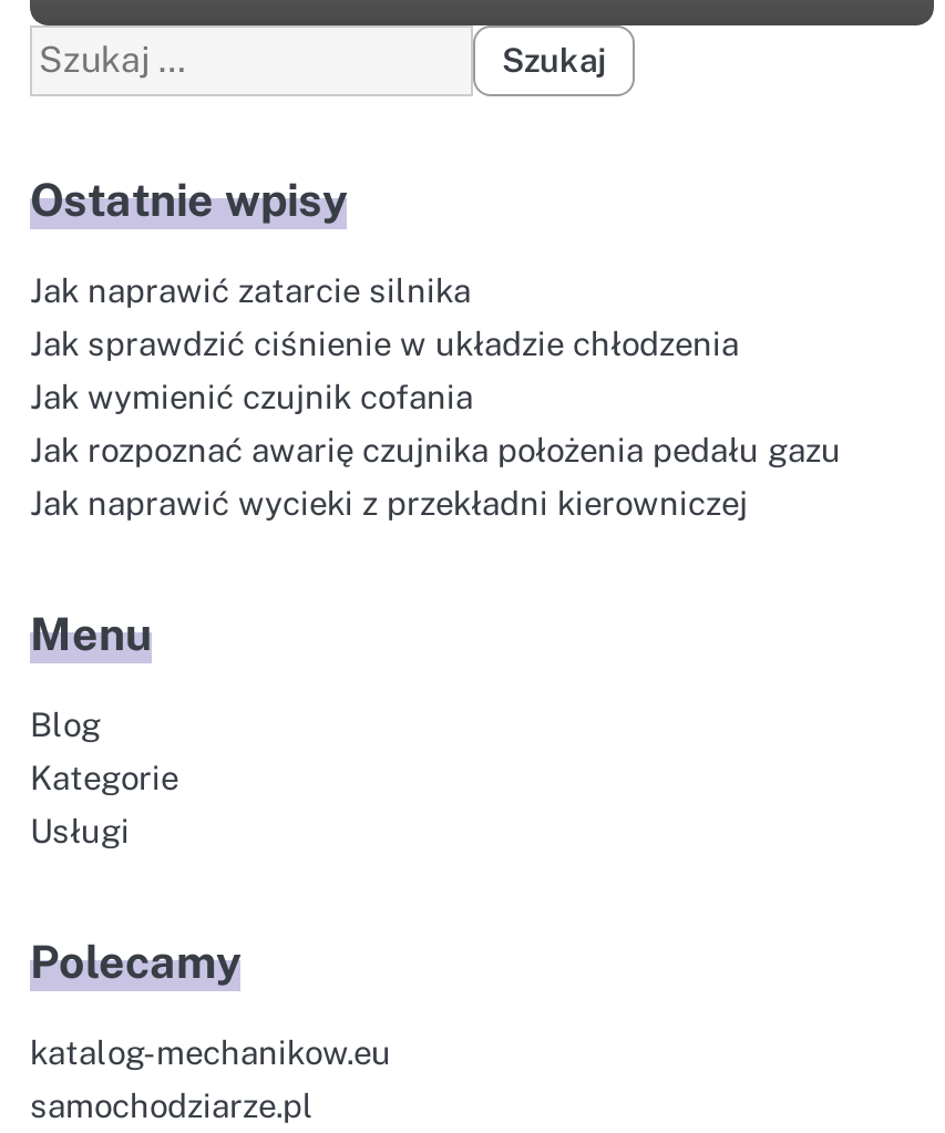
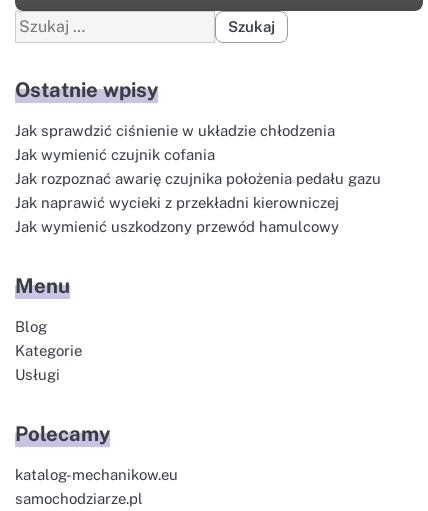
- Jak naprawić zatarcie silnika

moved up: Jak sprawdzić ciśnienie w układzie chłodzenia | Jak wymienić czujnik cofania | Jak rozpoznać awarię czujnika położenia pedału gazu | Jak naprawić wycieki z przekładni kierowniczej

+ Jak wymienić uszkodzony przewód hamulcowy
